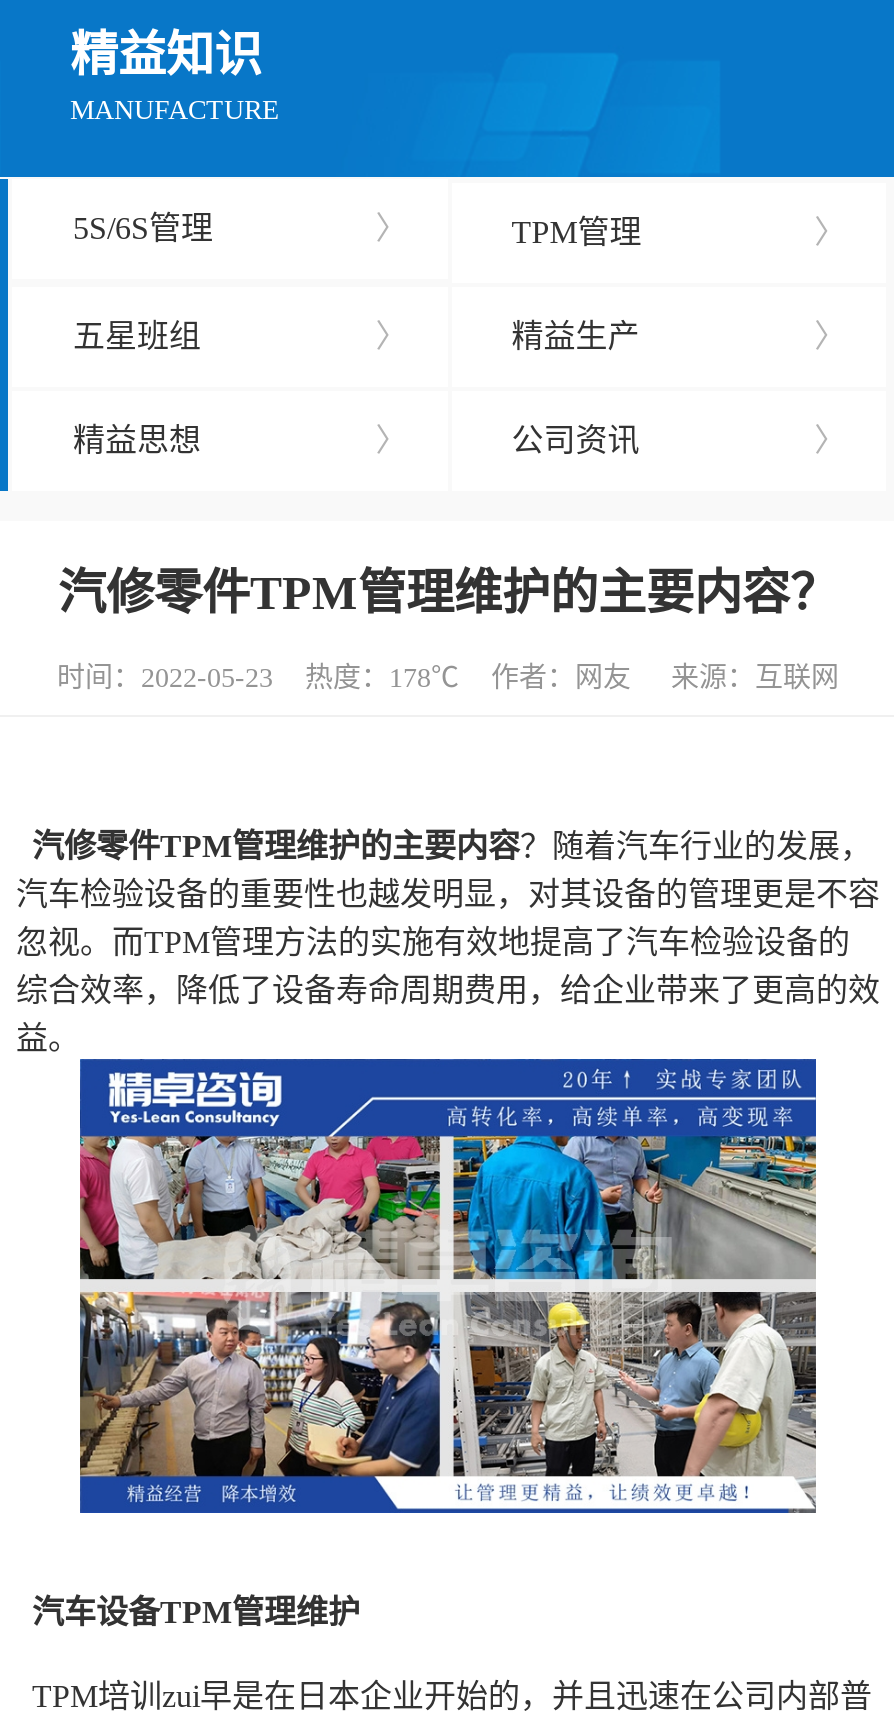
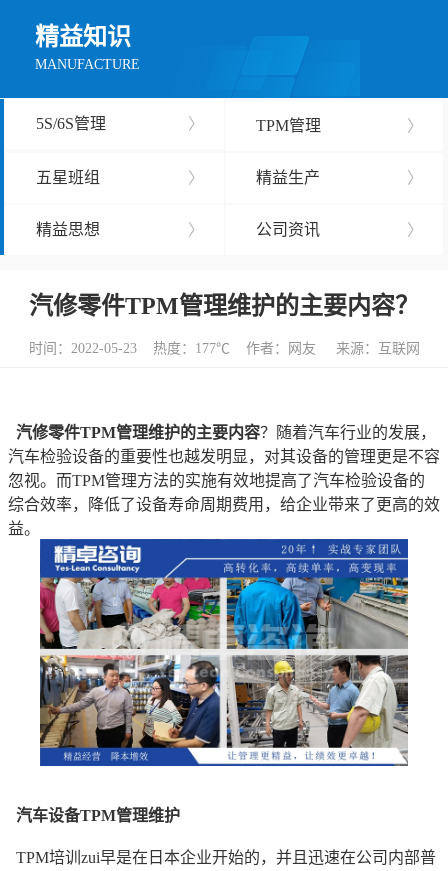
- 时间：2022-05-23 热度：178℃ 作者：网友 来源：互联网
+ 时间：2022-05-23 热度：177℃ 作者：网友 来源：互联网
